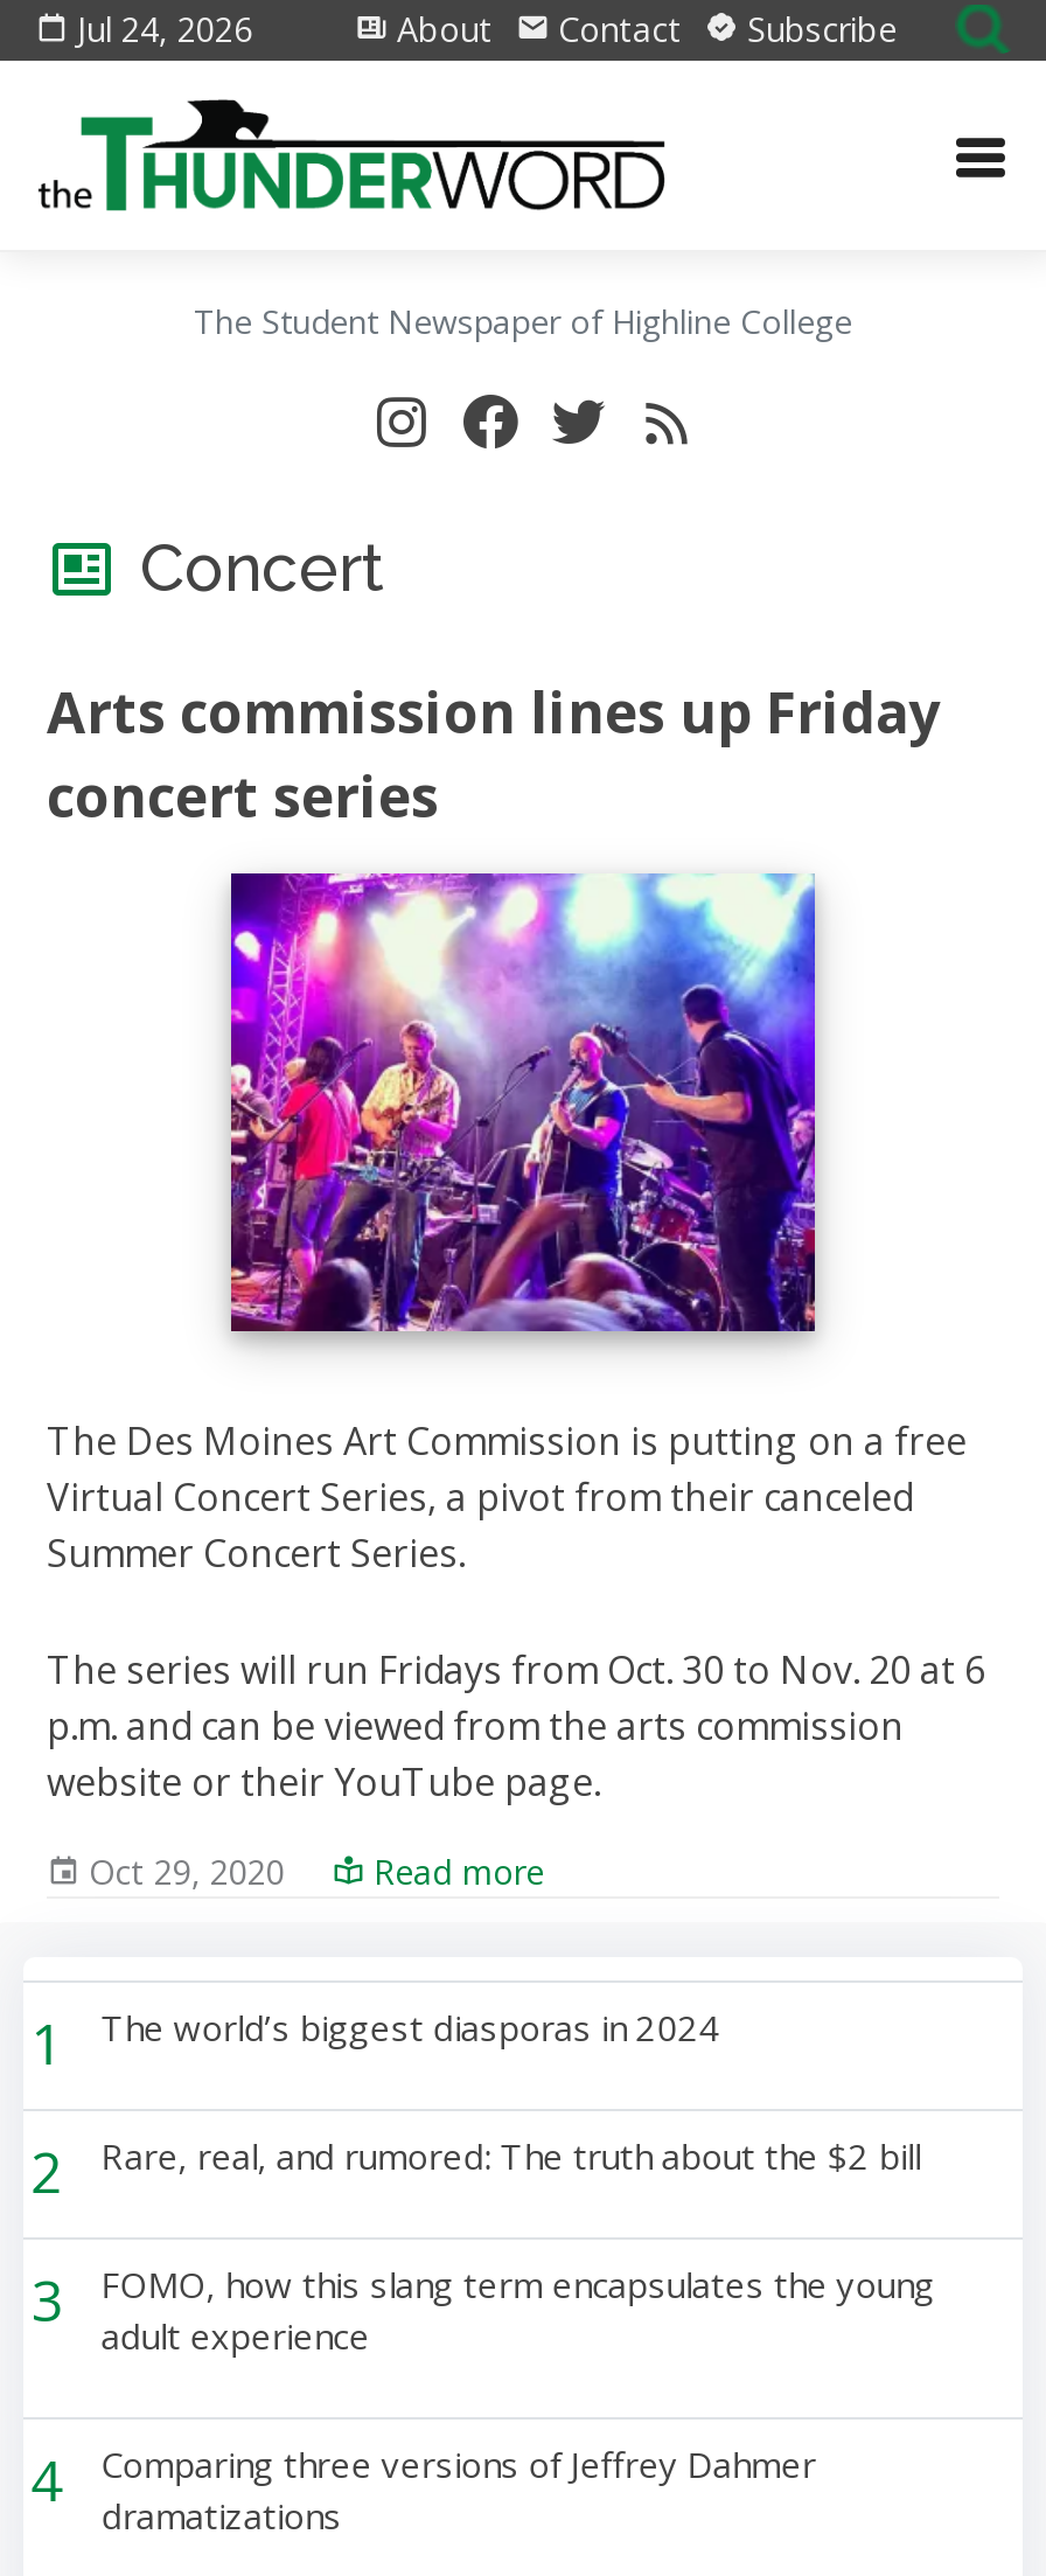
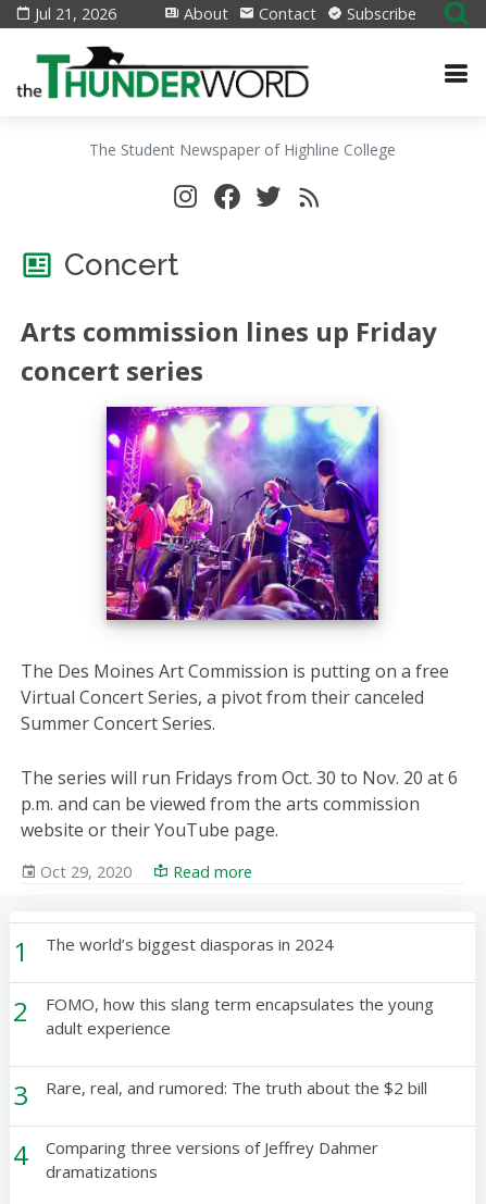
- Jul 24, 2026
+ Jul 21, 2026

moved down: 3 | Rare, real, and rumored: The truth about the $2 bill

moved up: FOMO, how this slang term encapsulates the young | adult experience
